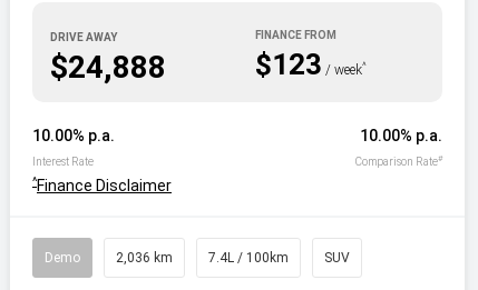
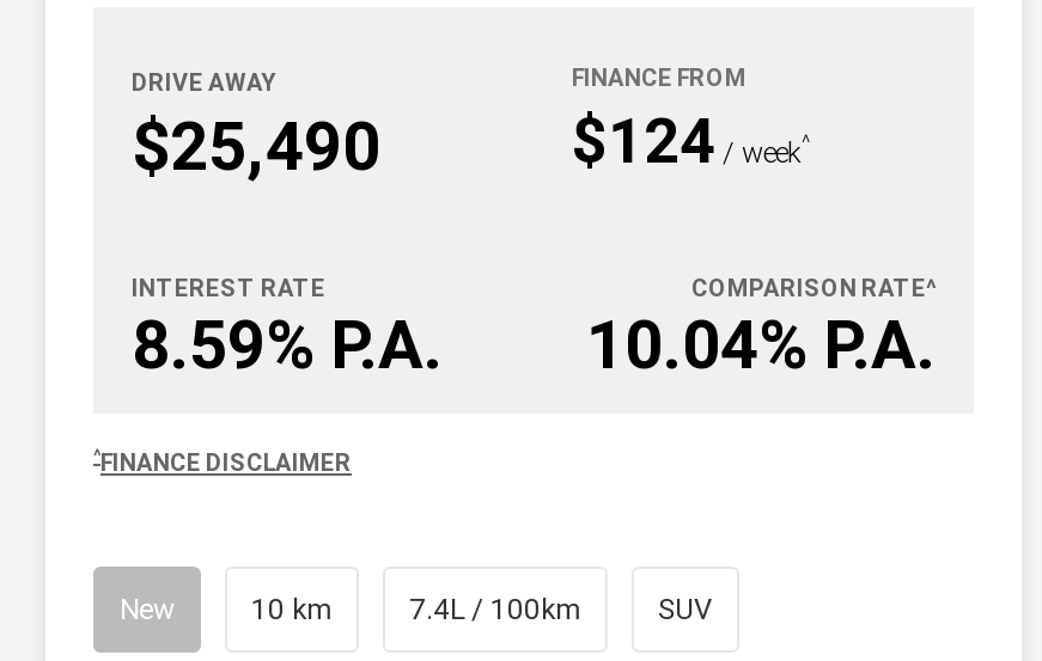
- $24,888
+ $25,490

- $123/ week^
+ $124/ week^

- 10.00% p.a.
+ 8.59% P.A.

- 10.00% p.a.
+ COMPARISON RATE^

- Interest Rate
+ INTEREST RATE
+ 10.04% P.A.

- Comparison Rate#
- ^Finance Disclaimer
+ ^FINANCE DISCLAIMER

- Demo
- 2,036 km
+ New
+ 10 km
